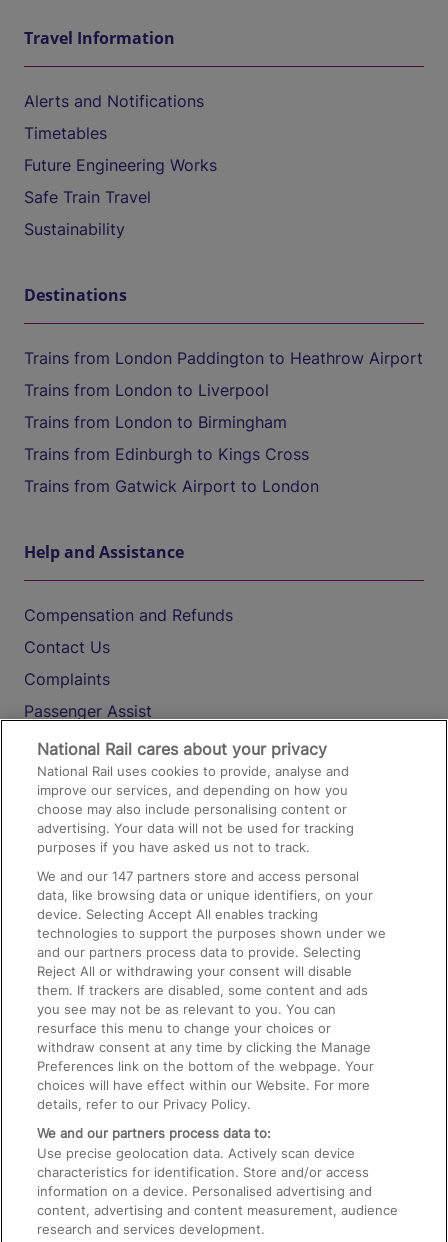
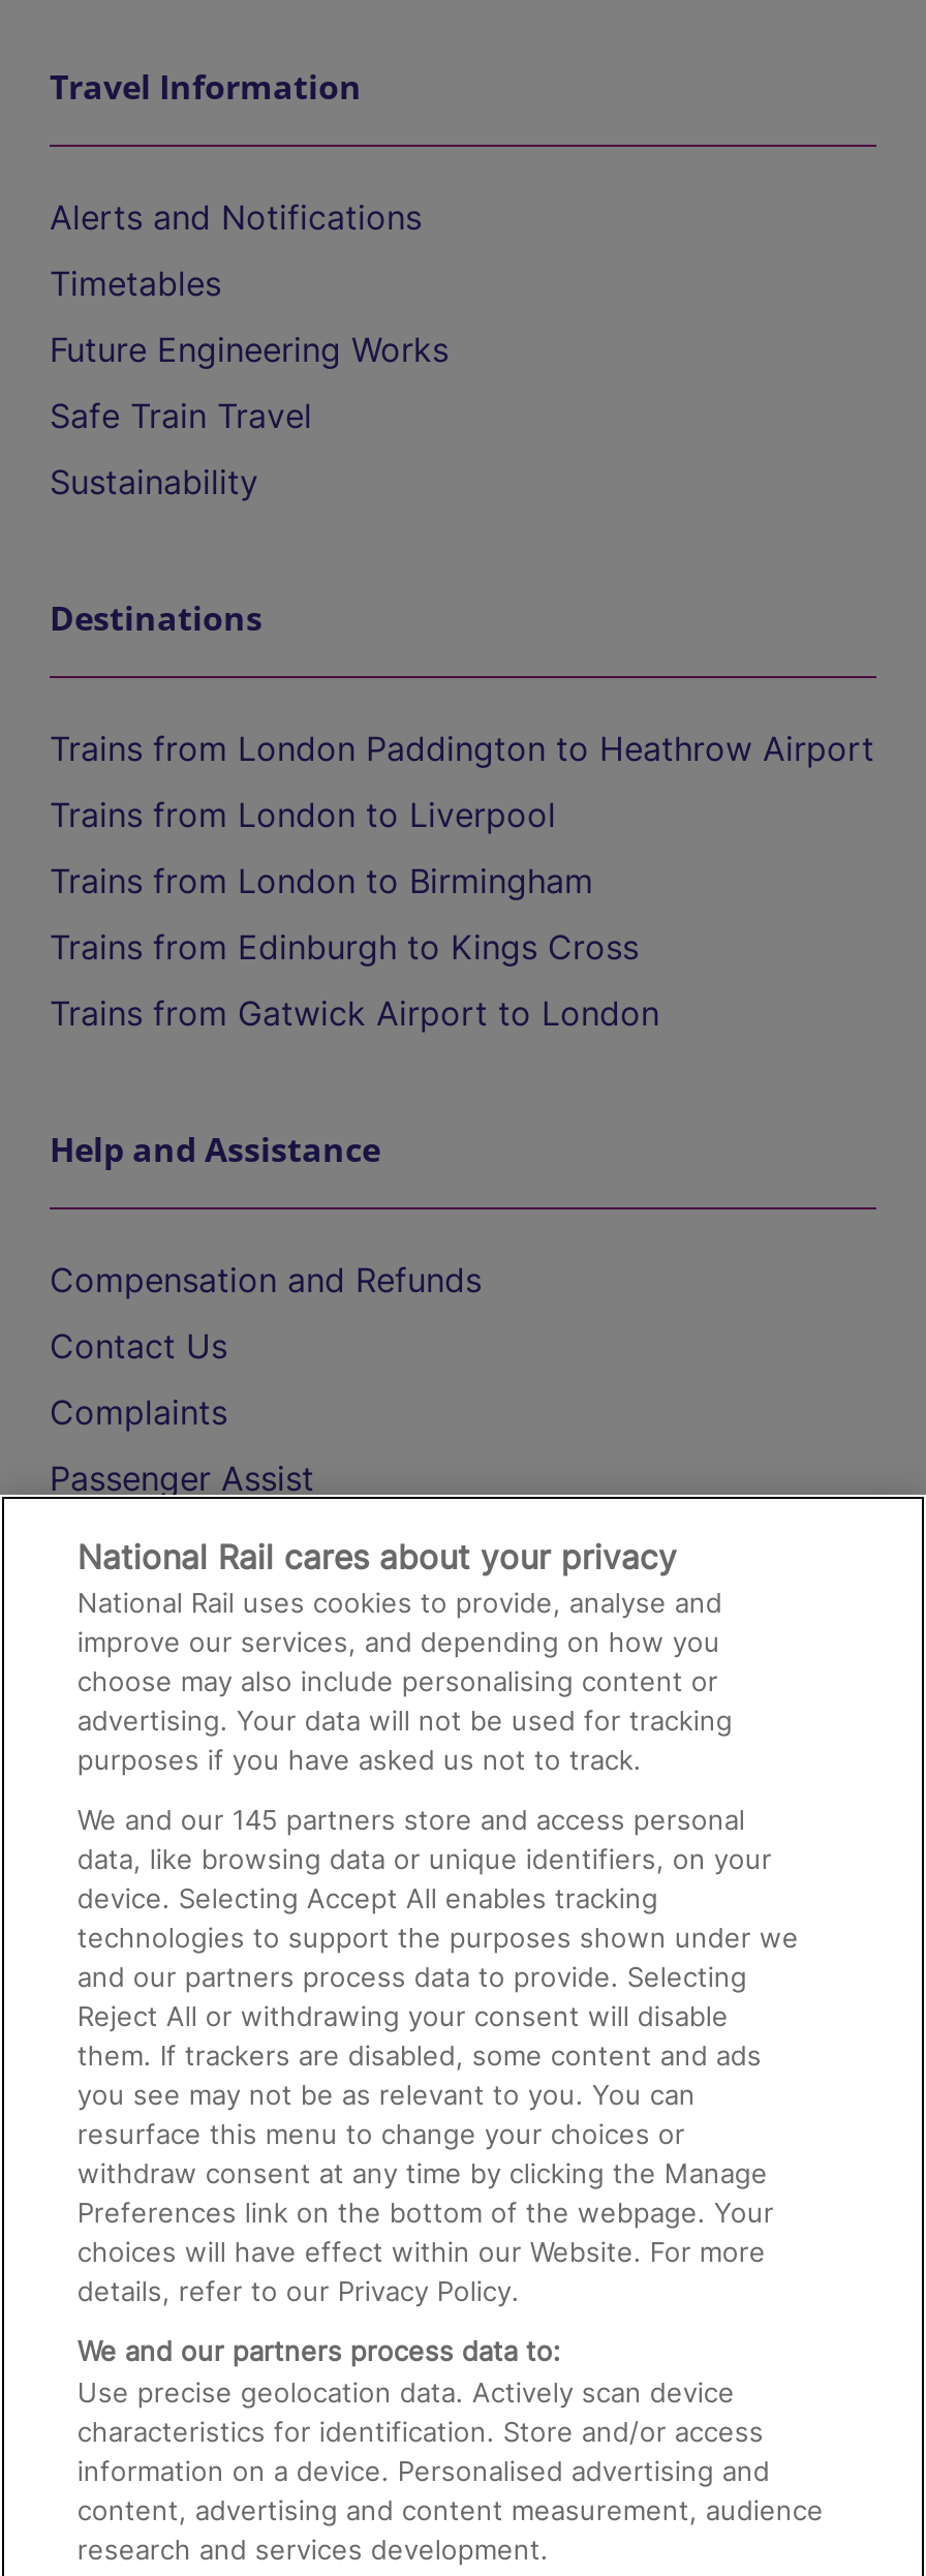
- We and our 147 partners store and access personal
+ We and our 145 partners store and access personal
